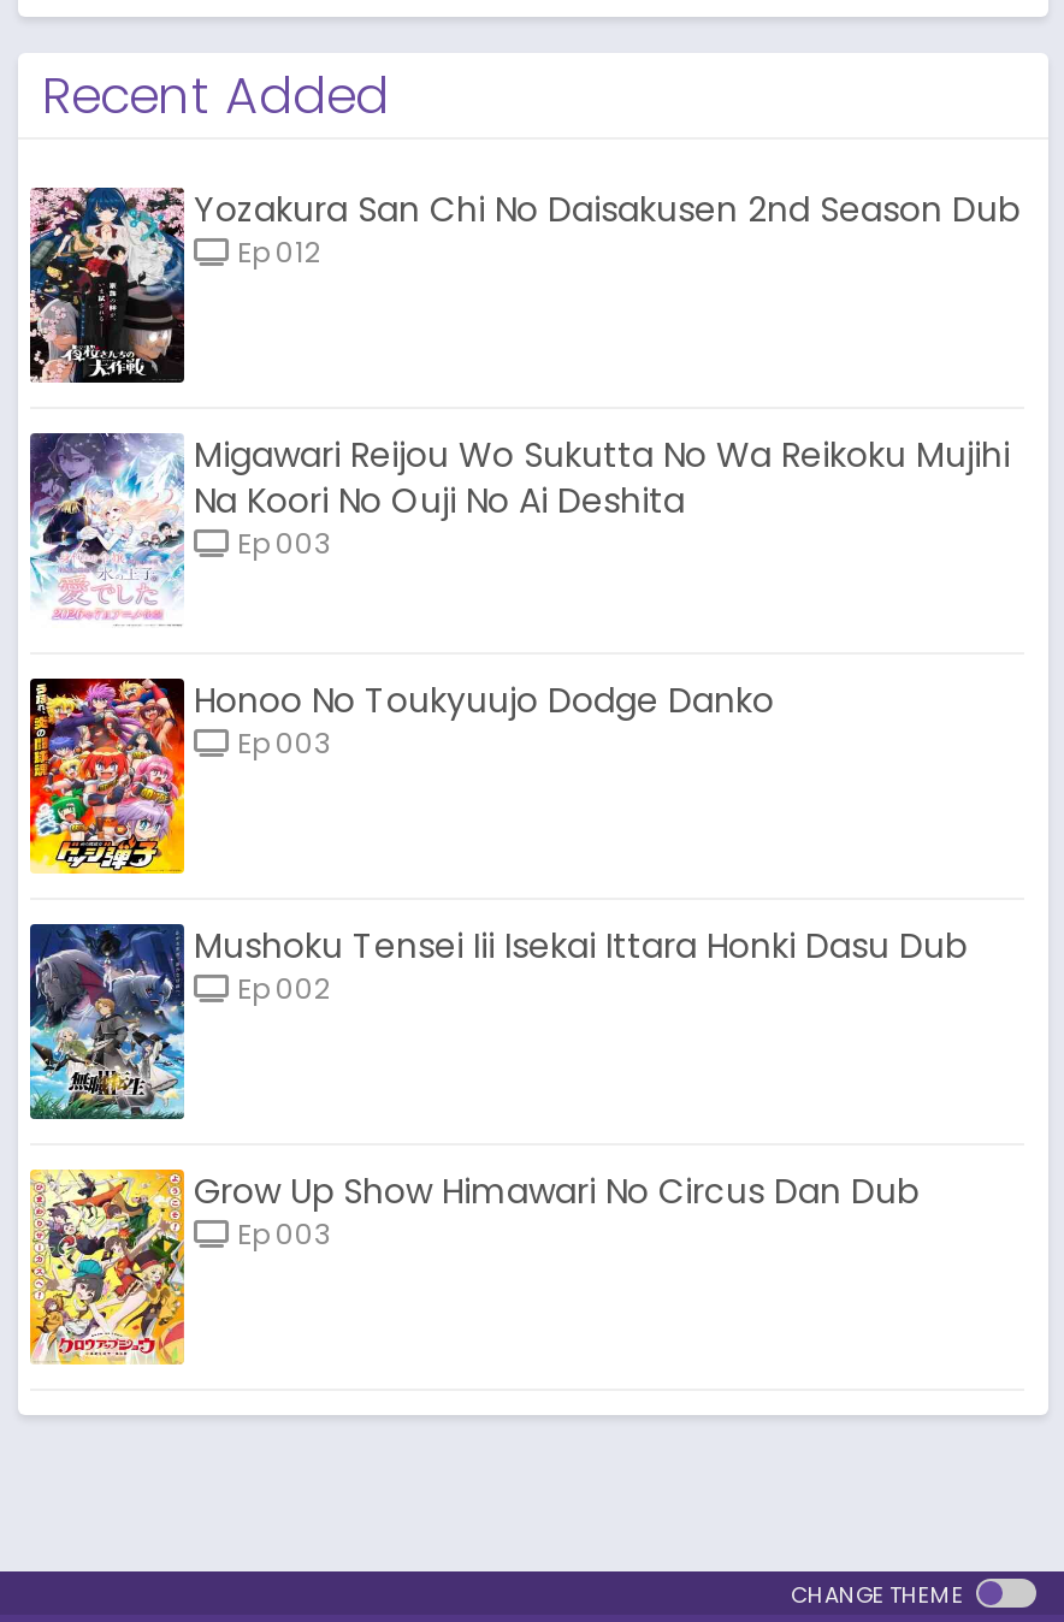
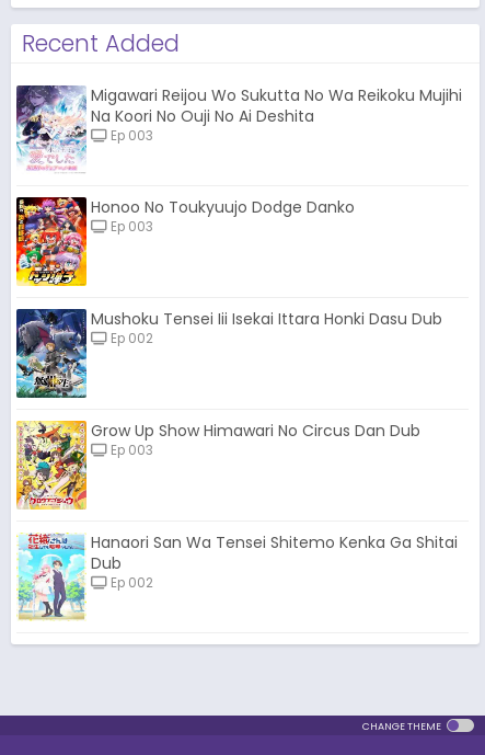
- [image]
- Yozakura San Chi No Daisakusen 2nd Season Dub
- Ep 012

moved up: [image] | Migawari Reijou Wo Sukutta No Wa Reikoku Mujihi | Na Koori No Ouji No Ai Deshita | ... | Grow Up Show Himawari No Circus Dan Dub | Ep 003

moved up: [image]

+ [image]
+ Hanaori San Wa Tensei Shitemo Kenka Ga Shitai
+ Dub
+ Ep 002
